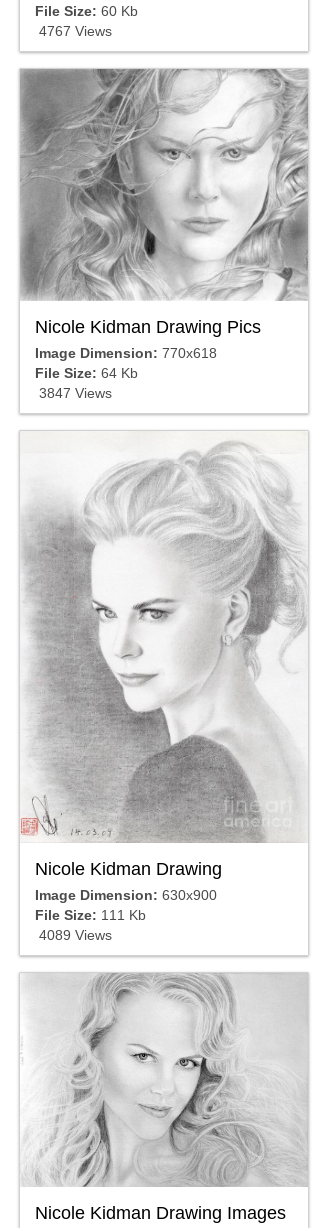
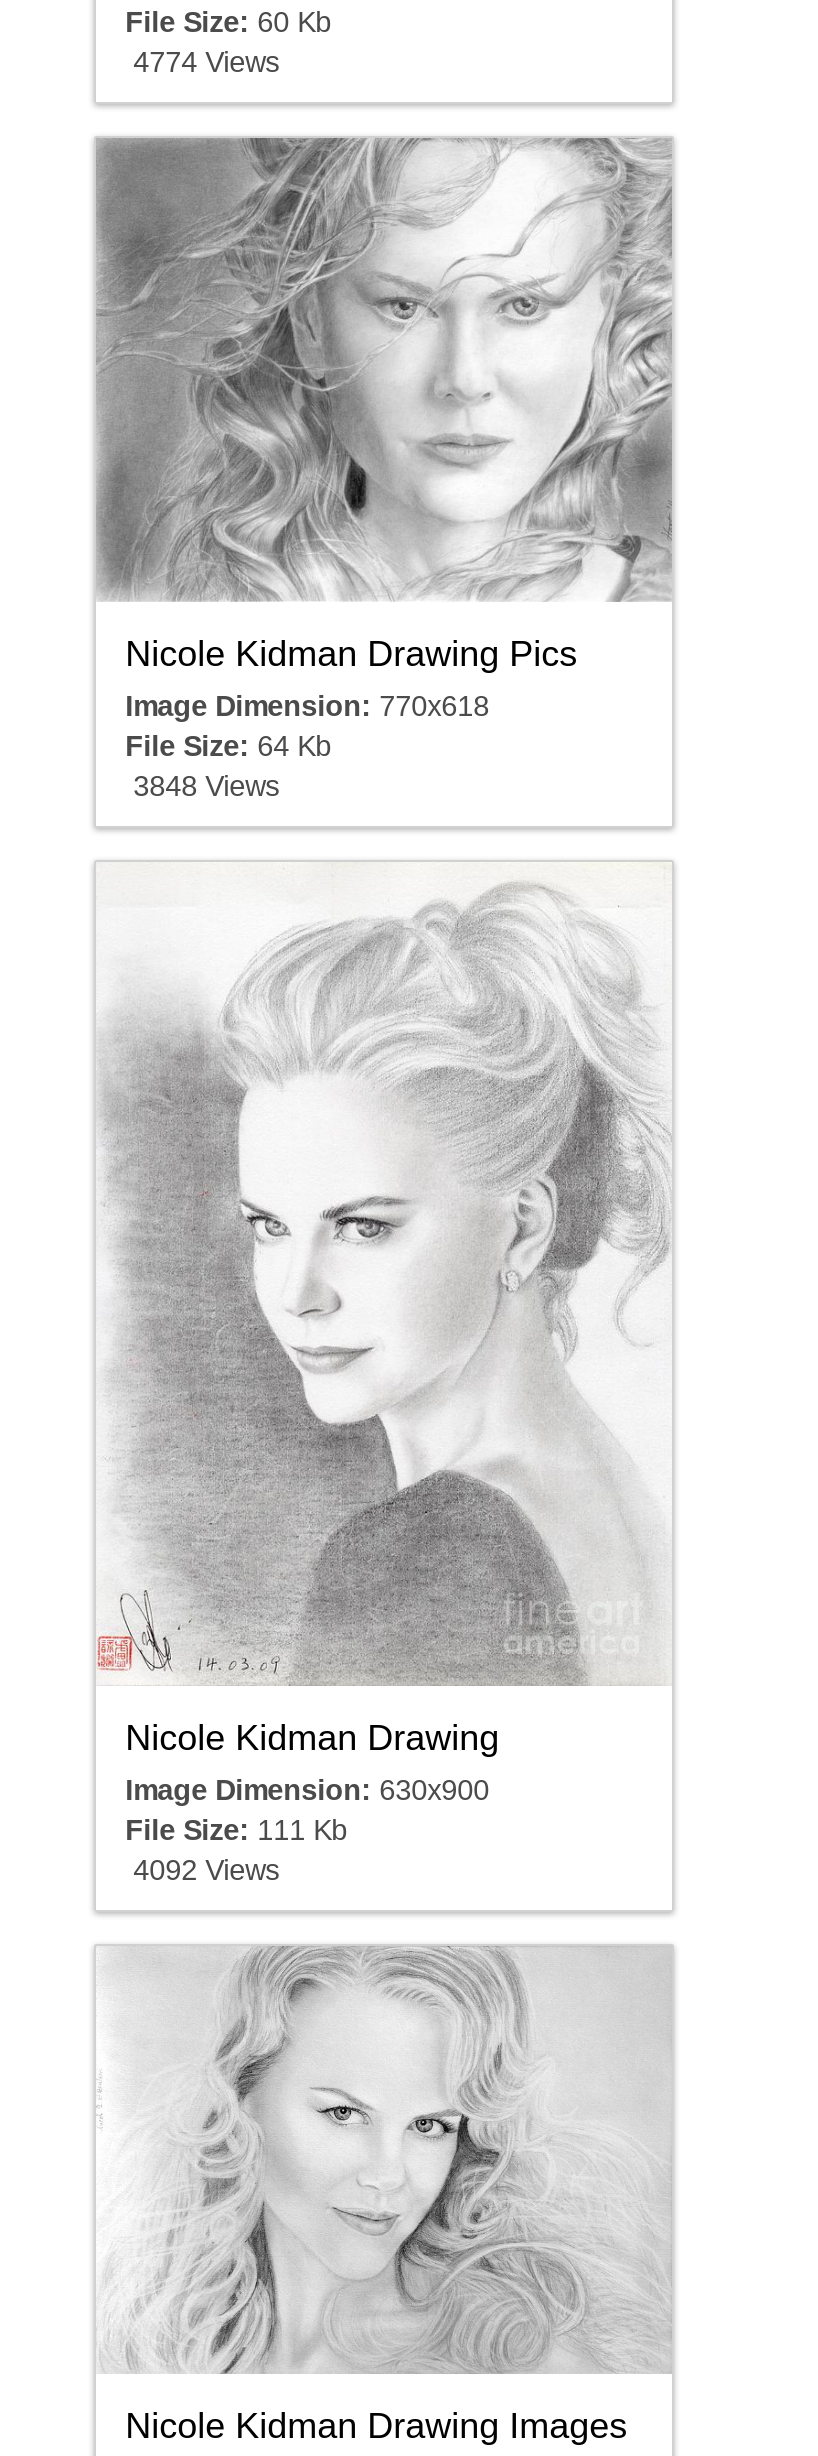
- 4767 Views
+ 4774 Views

- 3847 Views
+ 3848 Views

- 4089 Views
+ 4092 Views
